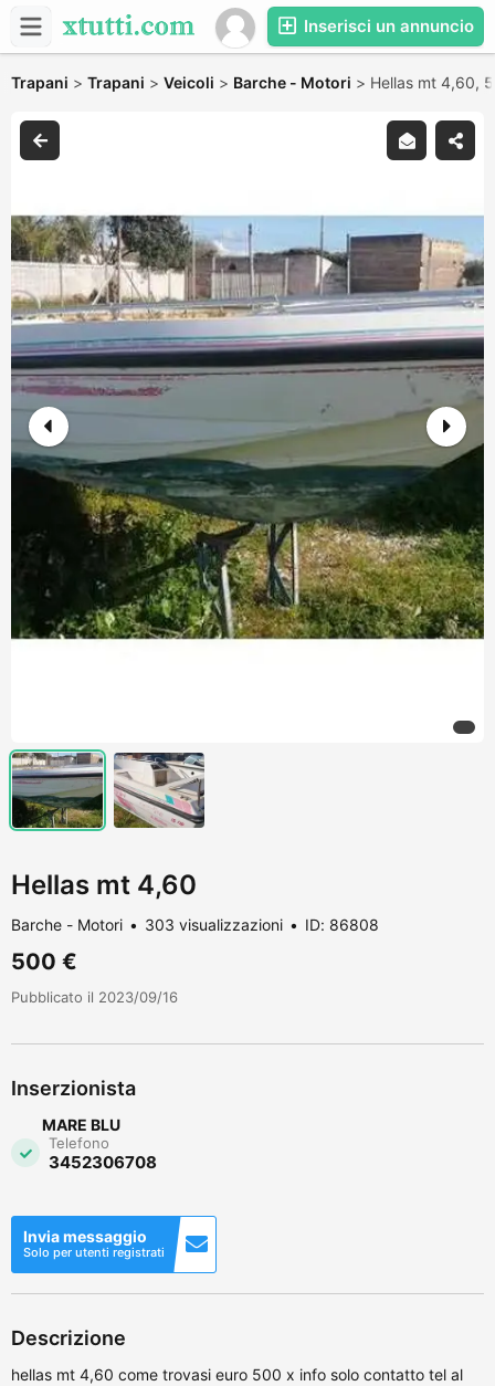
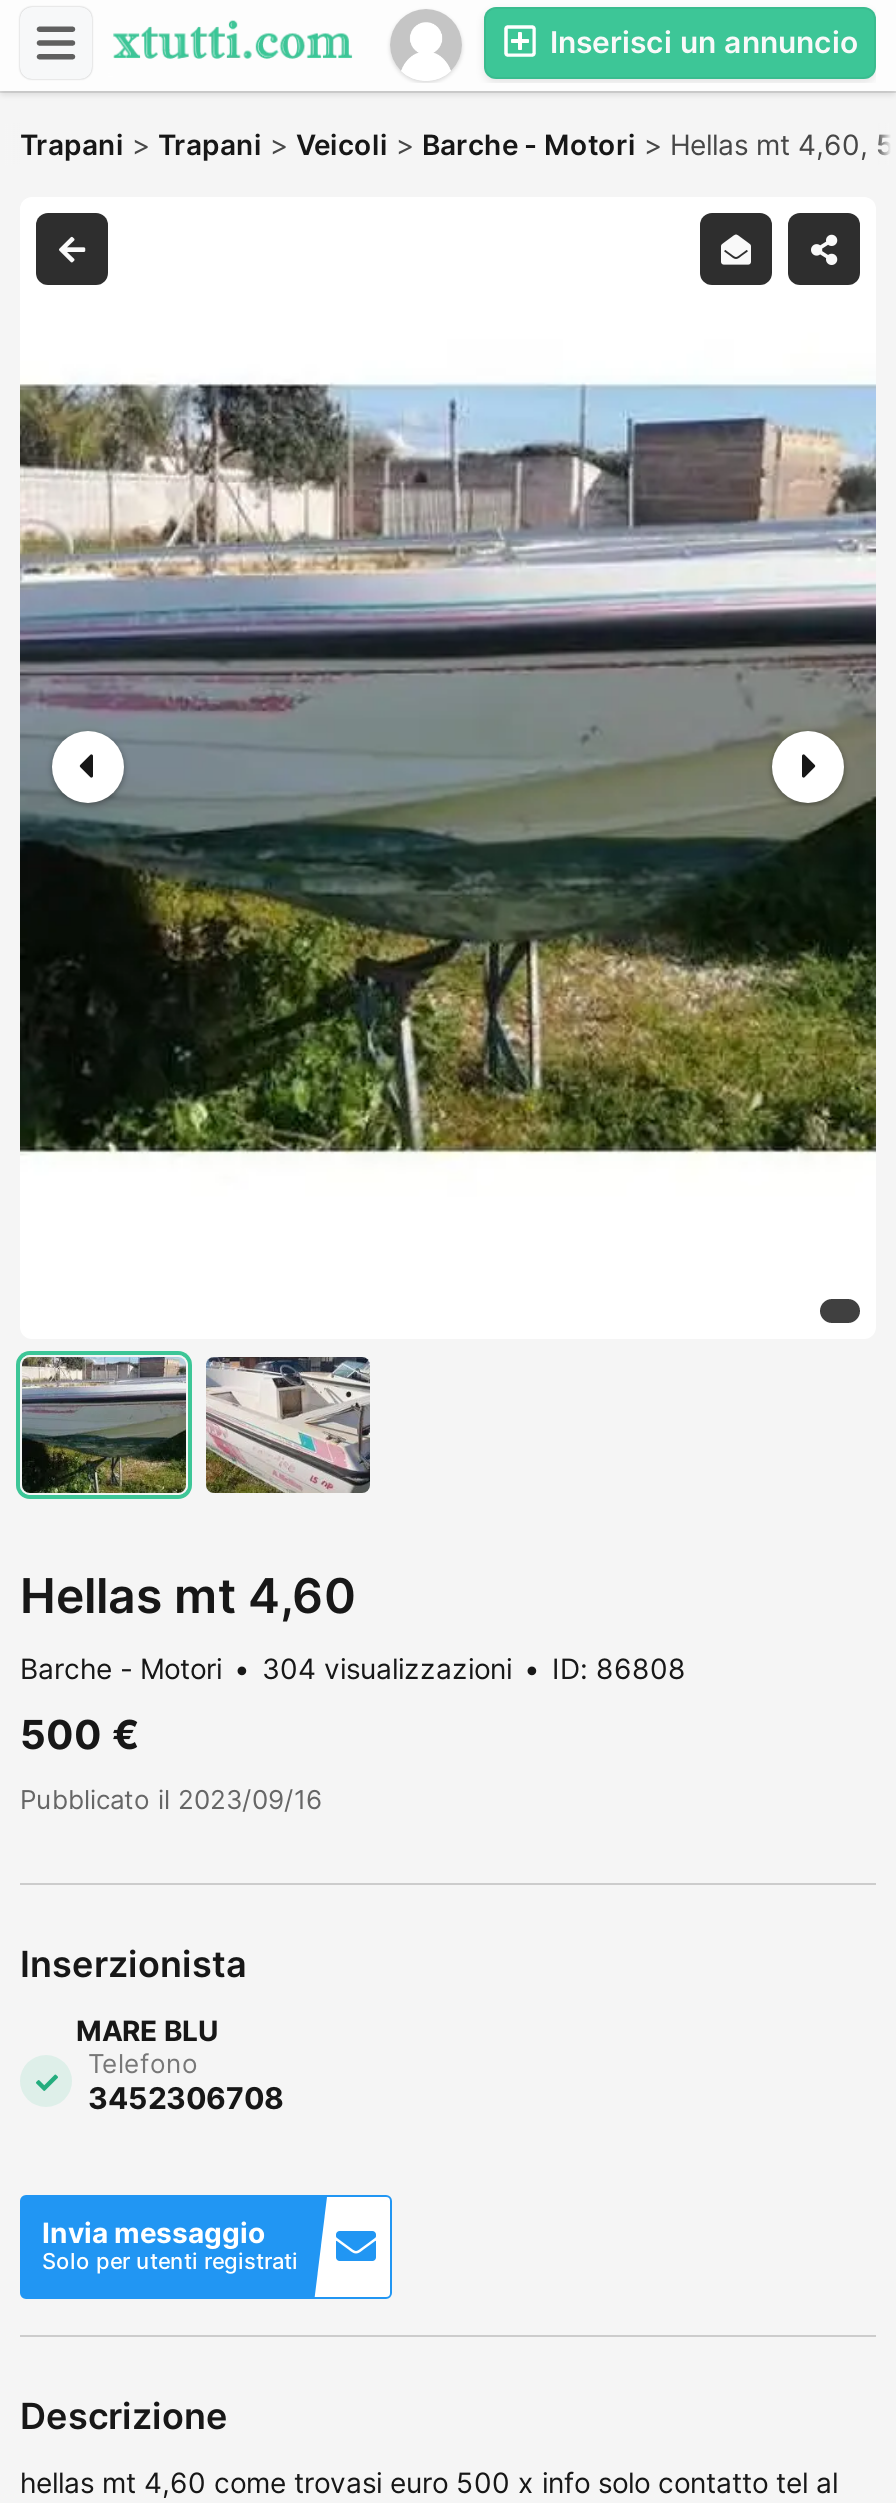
- 303 visualizzazioni
+ 304 visualizzazioni
